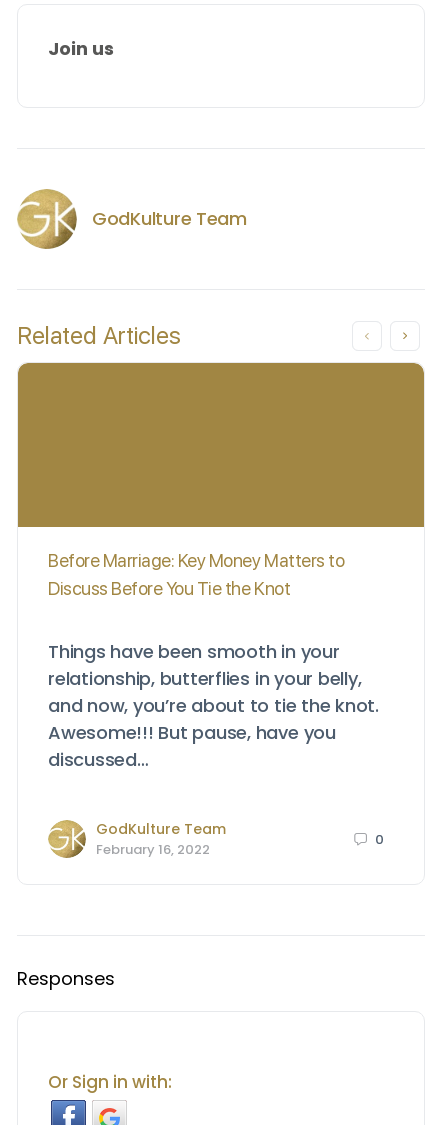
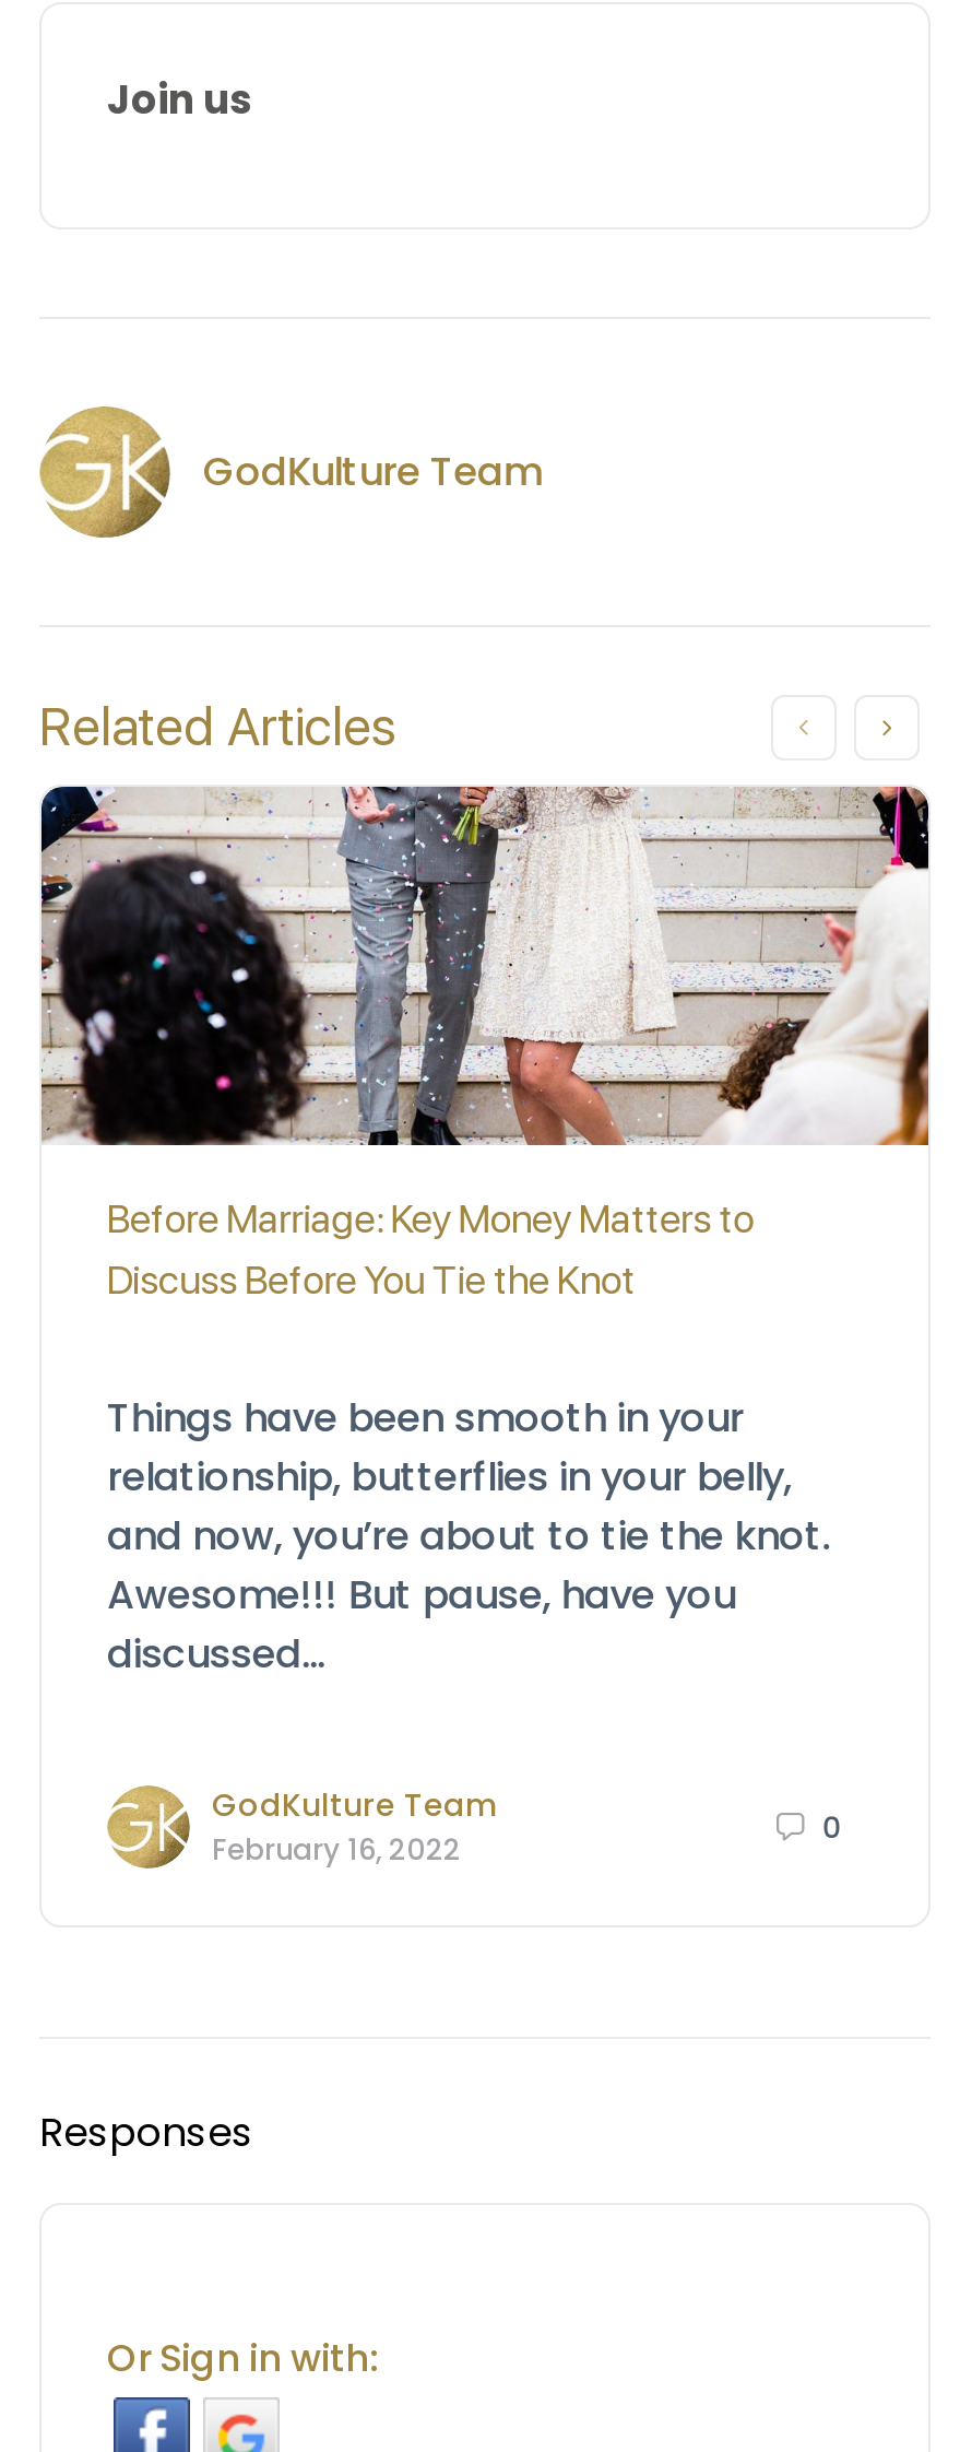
+ [image]
